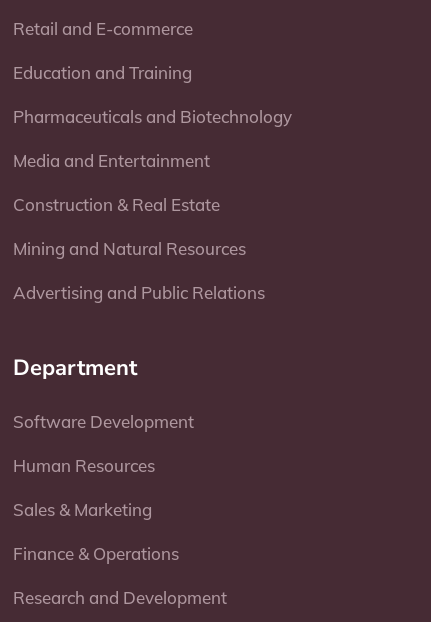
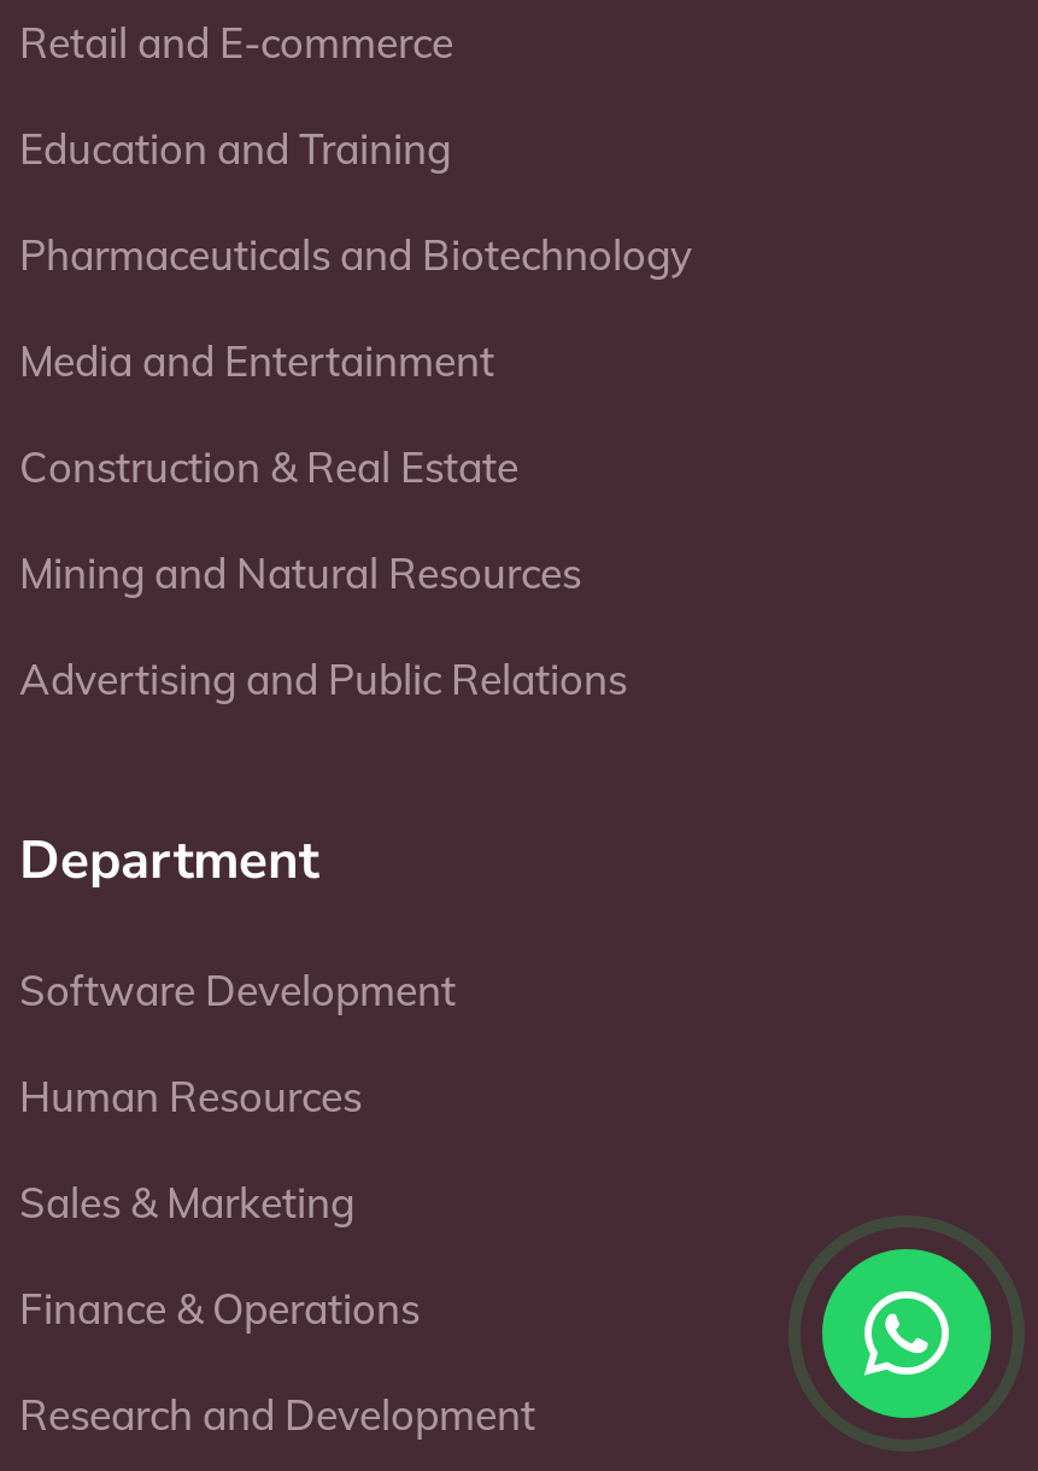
+ [image]
